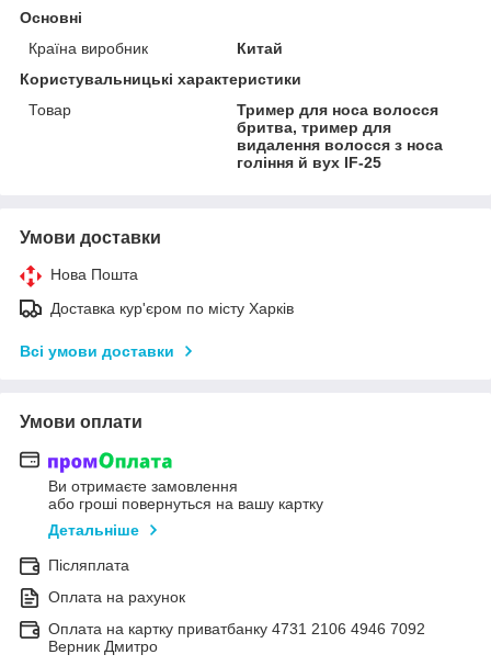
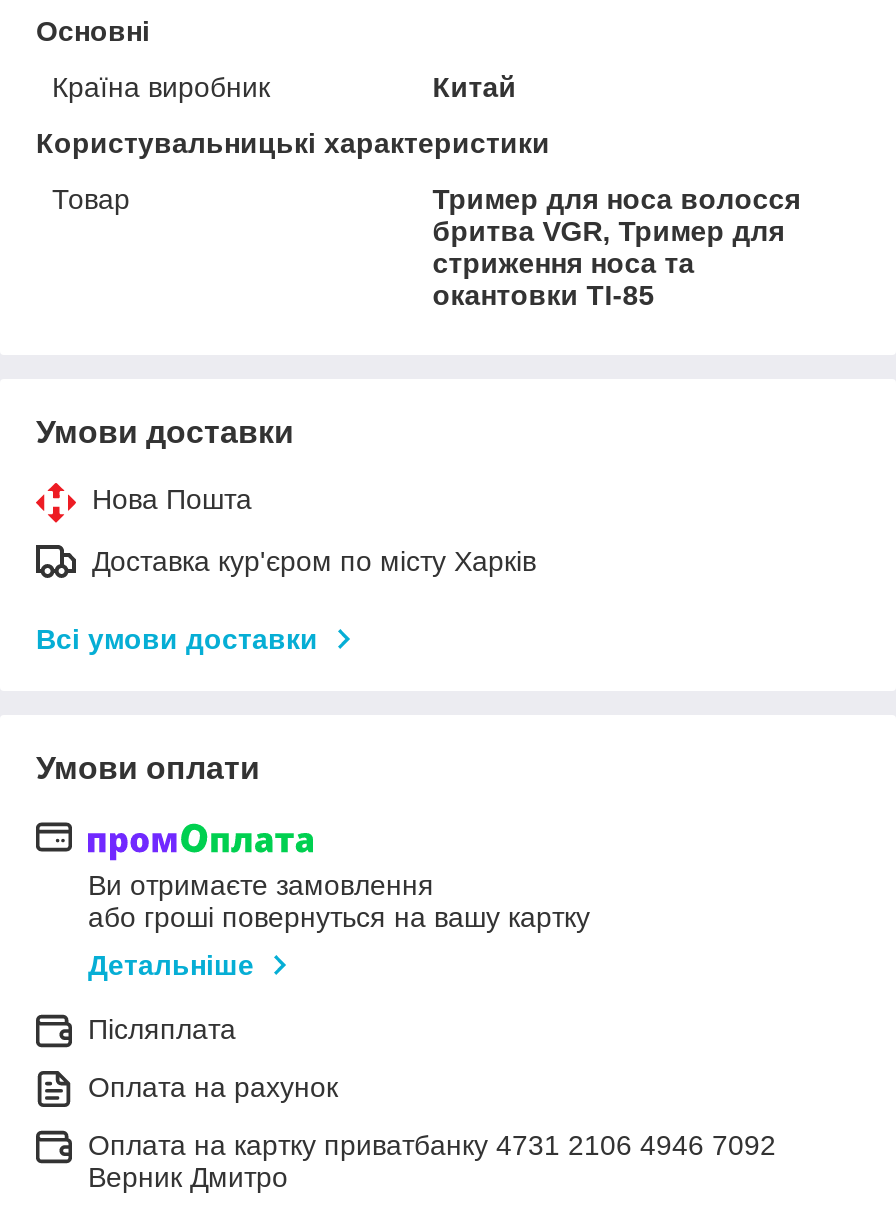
- бритва, тример для
- видалення волосся з носа
- гоління й вух IF-25
+ бритва VGR, Тример для
+ стриження носа та
+ окантовки TI-85
